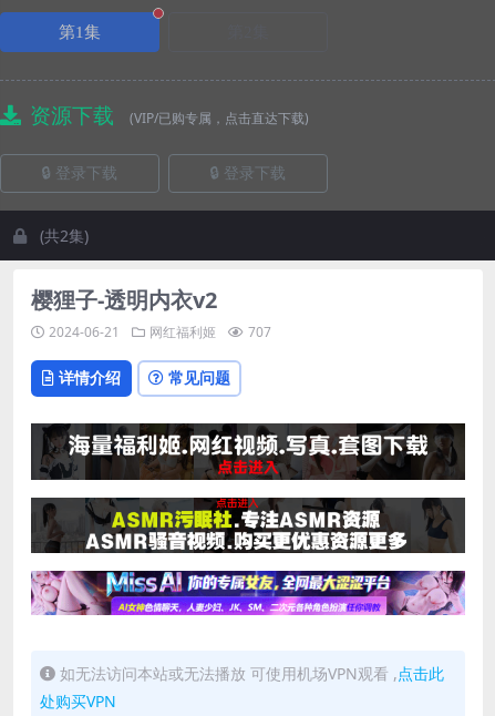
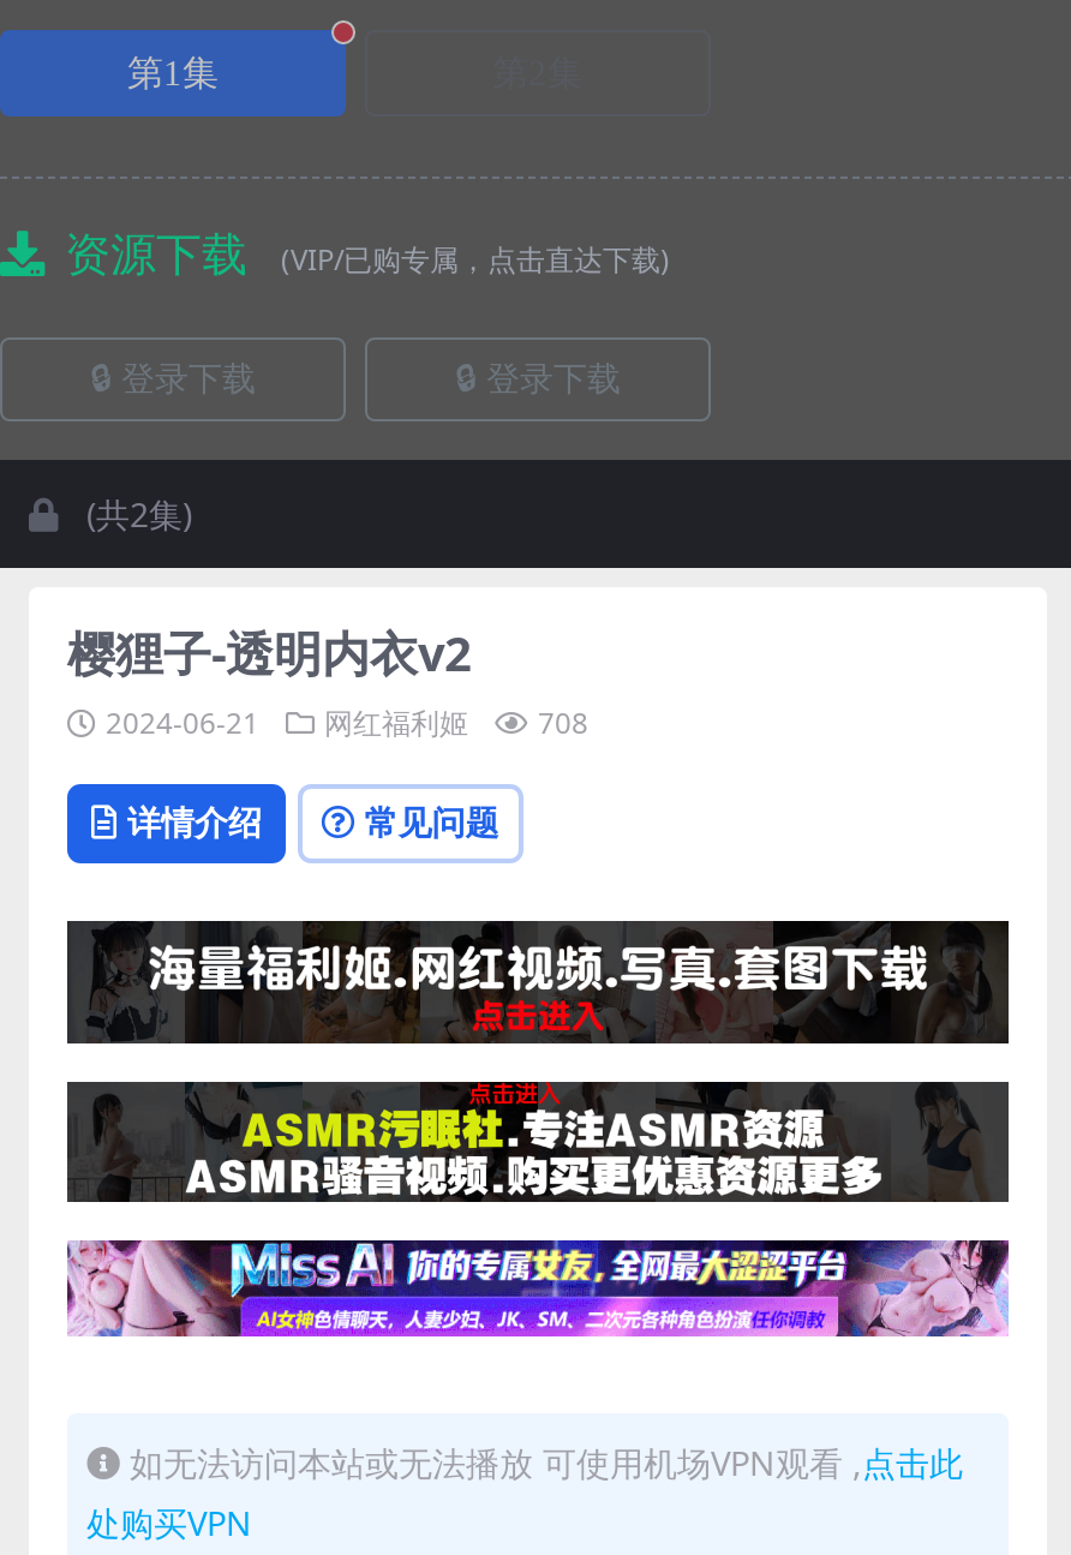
- 2024-06-21 网红福利姬 707
+ 2024-06-21 网红福利姬 708
